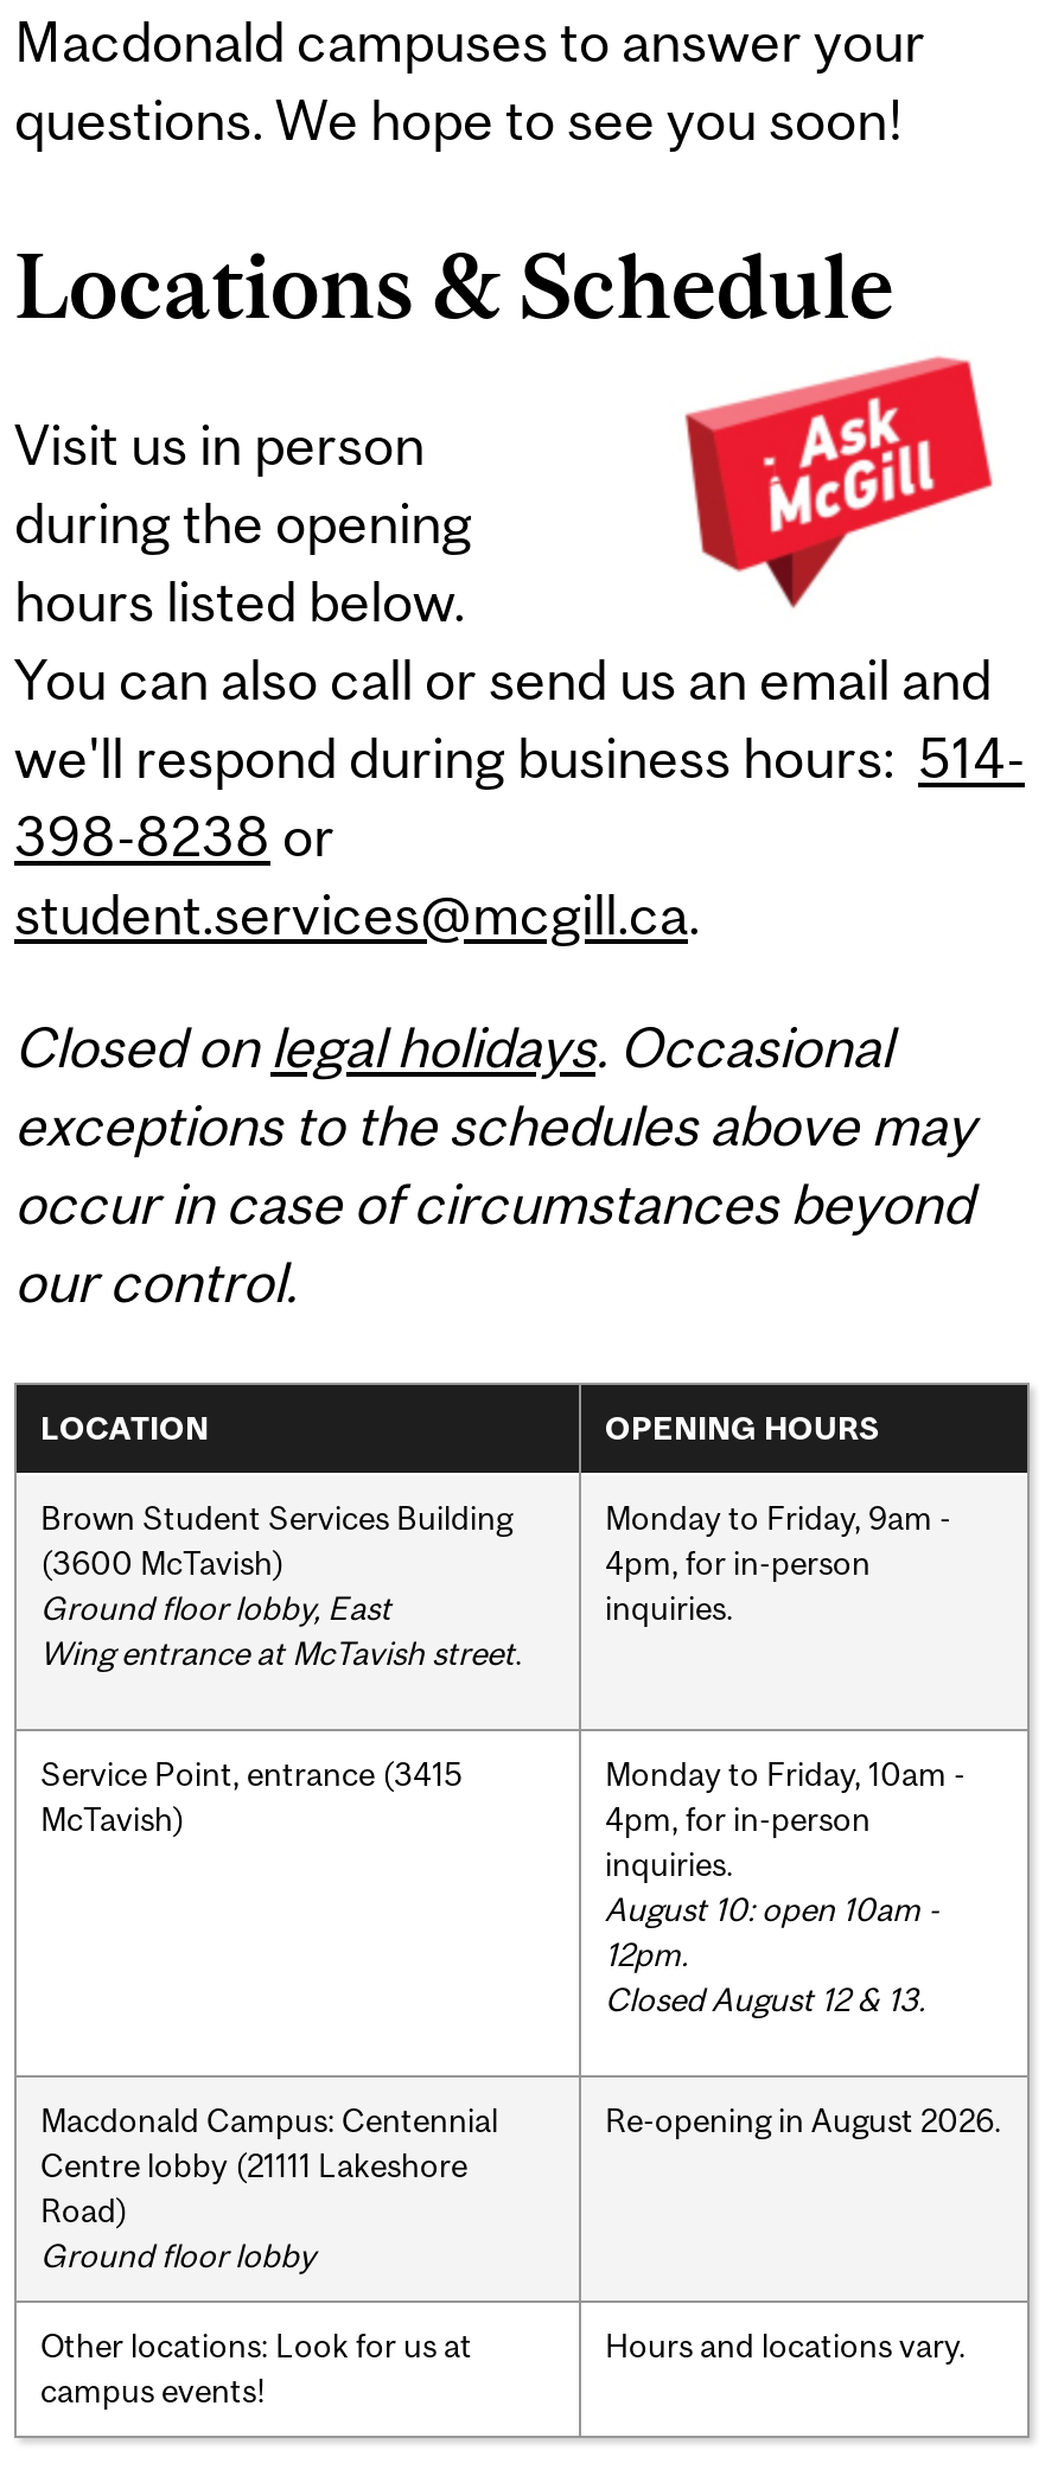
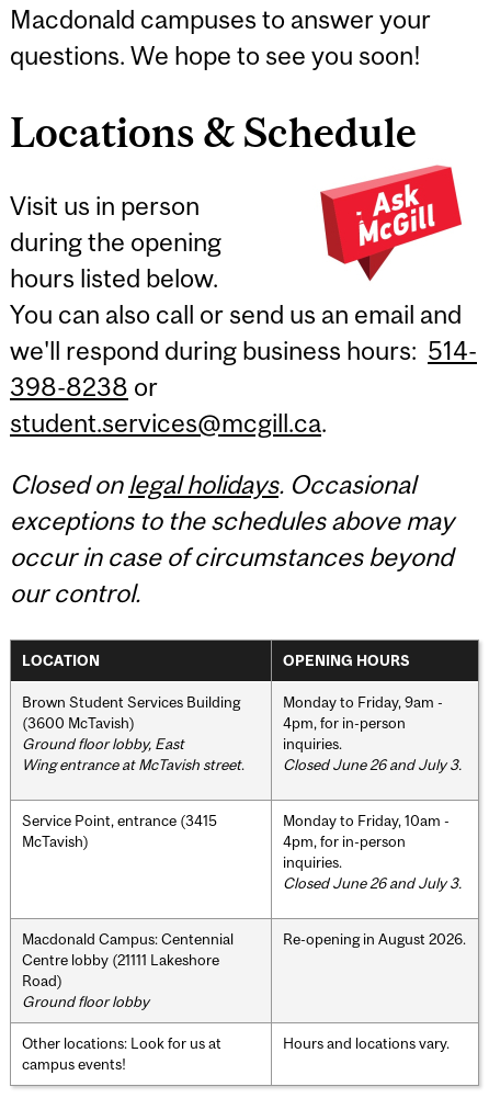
+ Closed June 26 and July 3.

- August 10: open 10am -
- 12pm.
- Closed August 12 & 13.
+ Closed June 26 and July 3.
